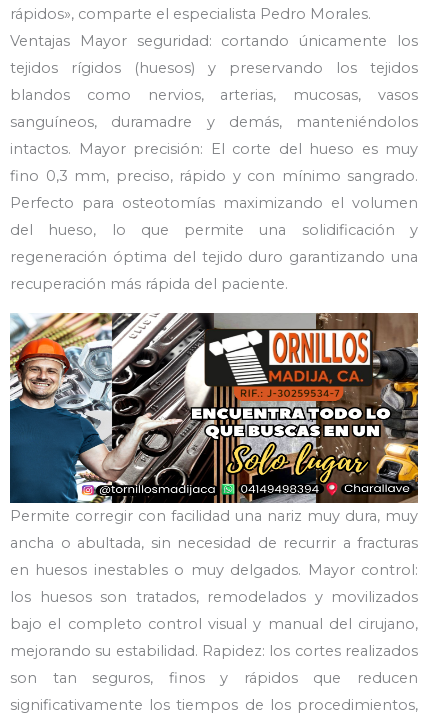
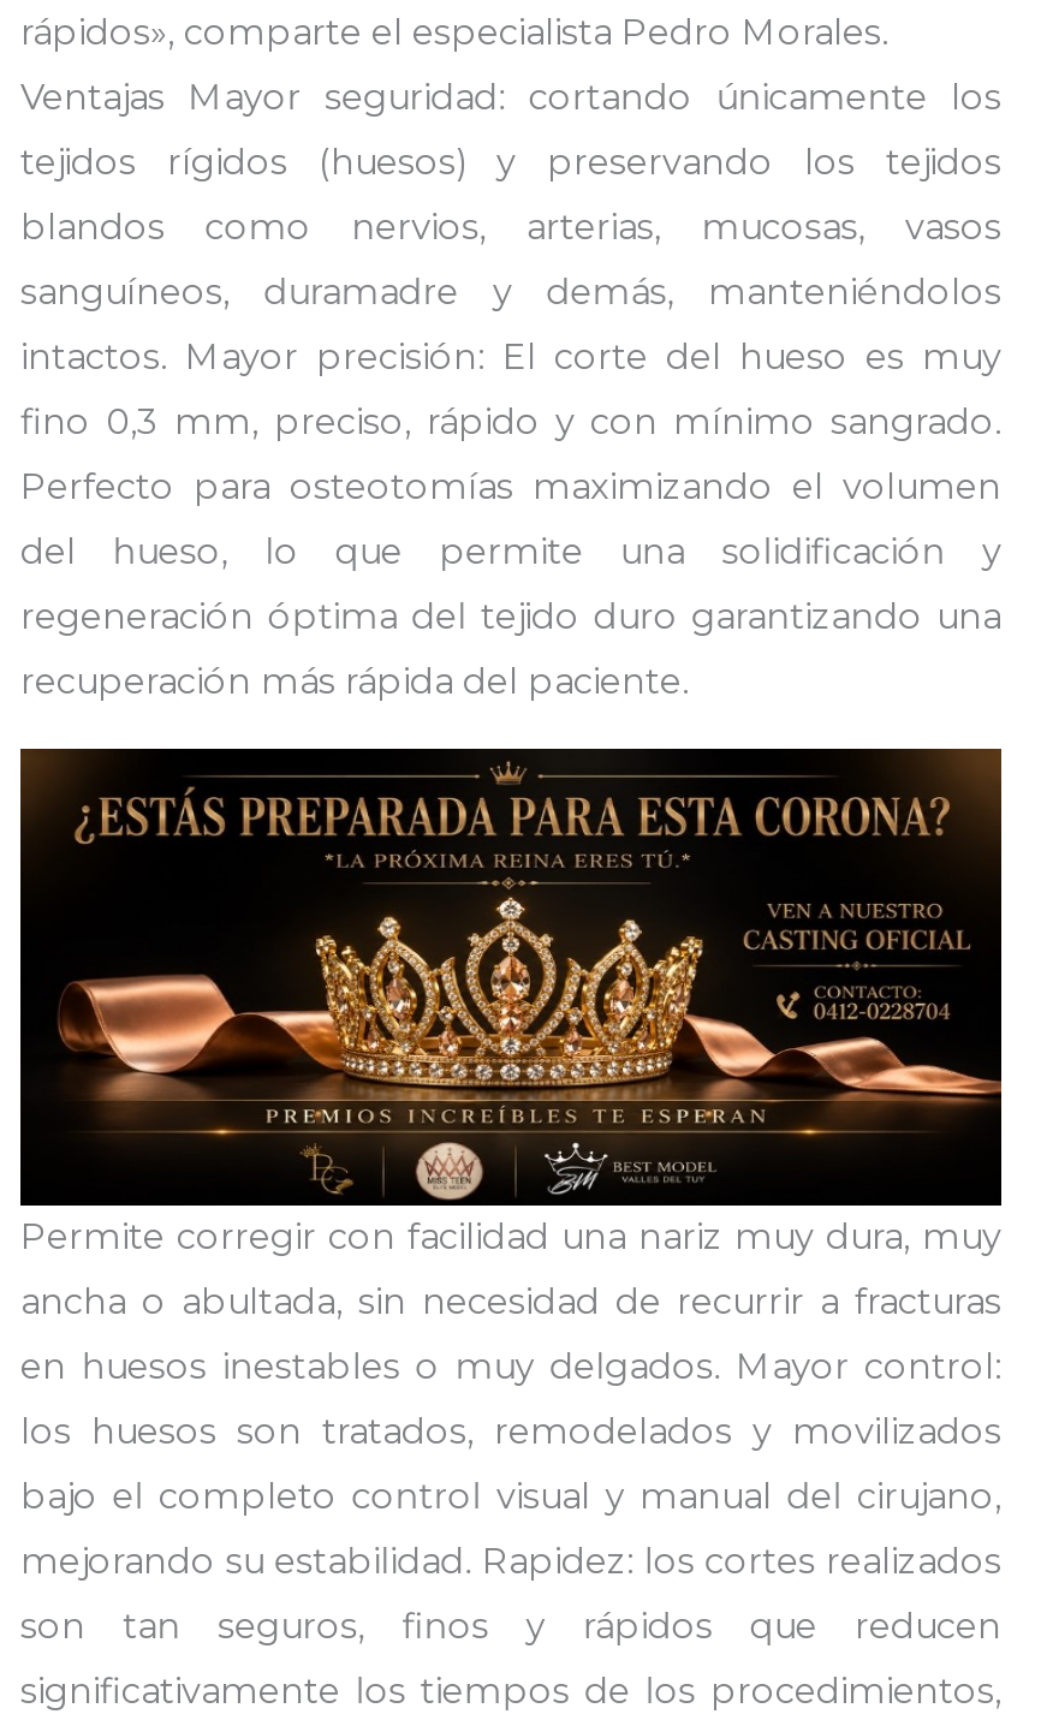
- [image]
+ [image]
